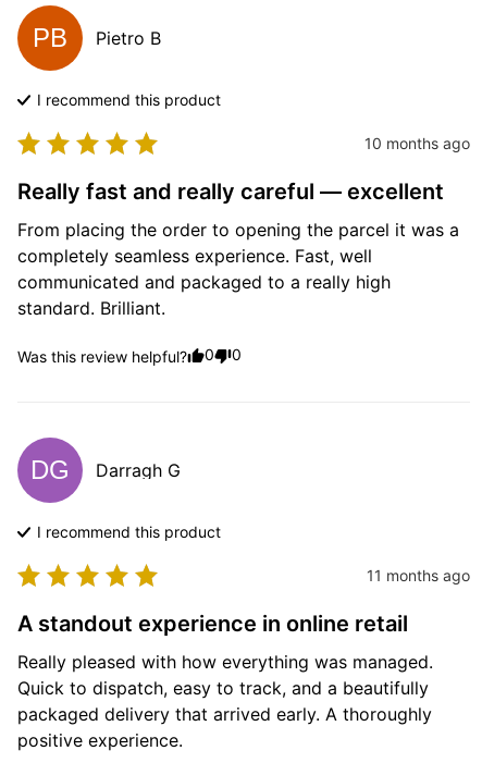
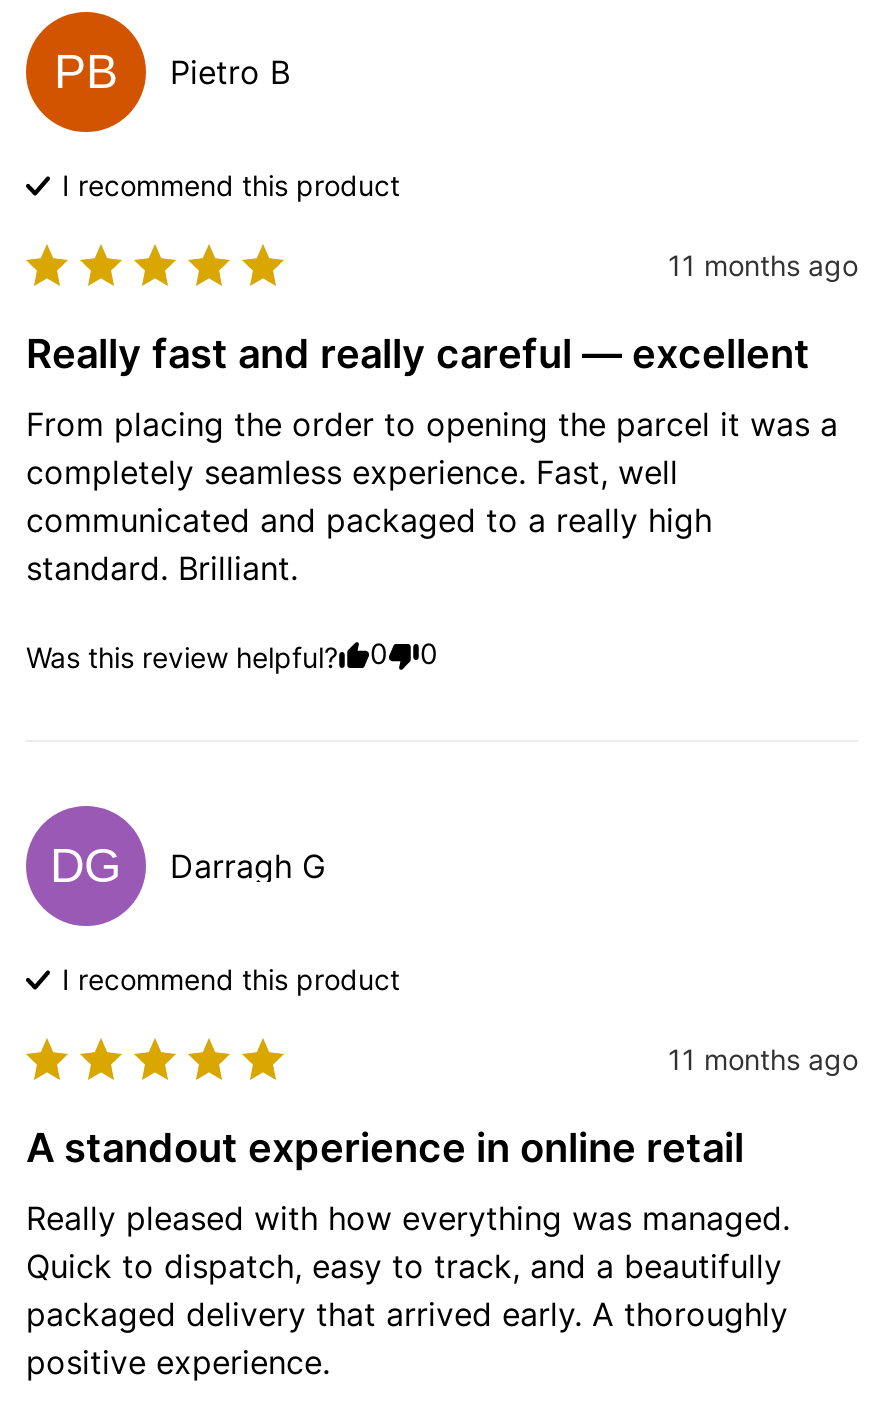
- 10 months ago
+ 11 months ago
